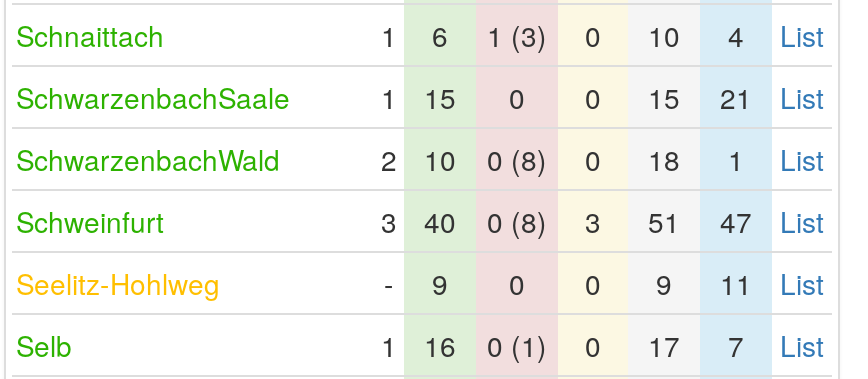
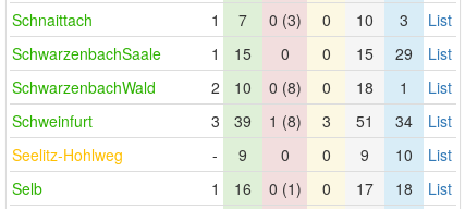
- 6
+ 7

- 1 (3)
+ 0 (3)

- 4
+ 3

- 1 15 0 0 15 21 List
+ 1 15 0 0 15 29 List

- 40
+ 39

- 0 (8)
+ 1 (8)

- 47
+ 34

- 11
+ 10

- 1 16 0 (1) 0 17 7 List
+ 1 16 0 (1) 0 17 18 List
